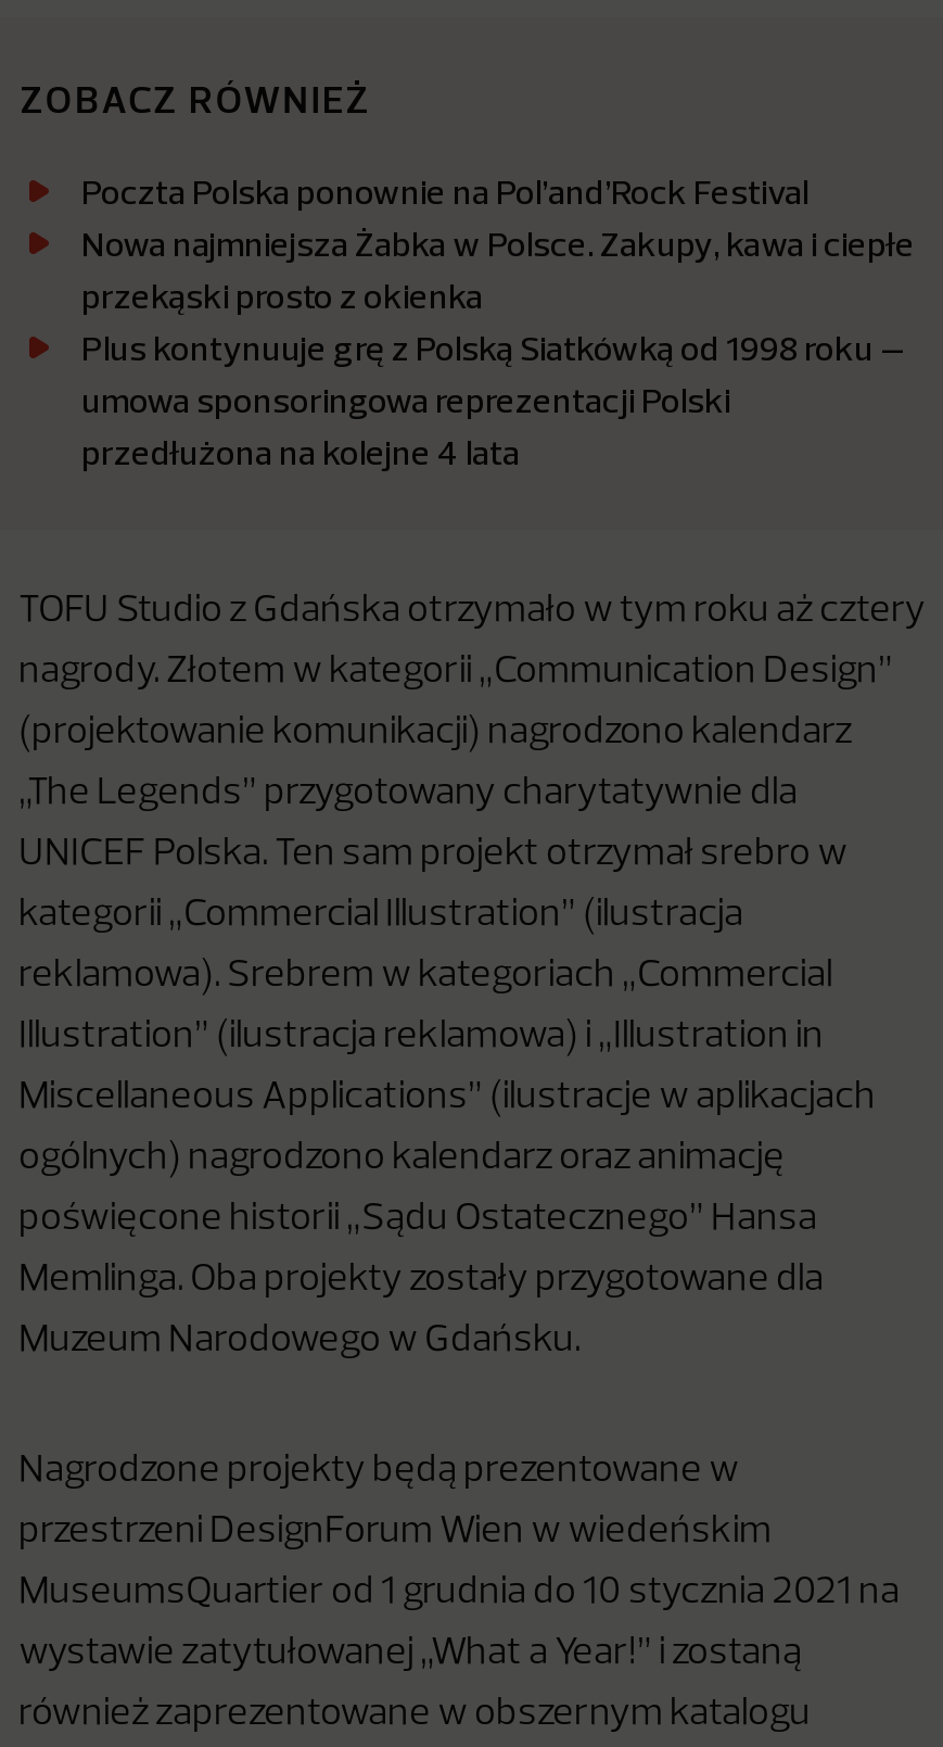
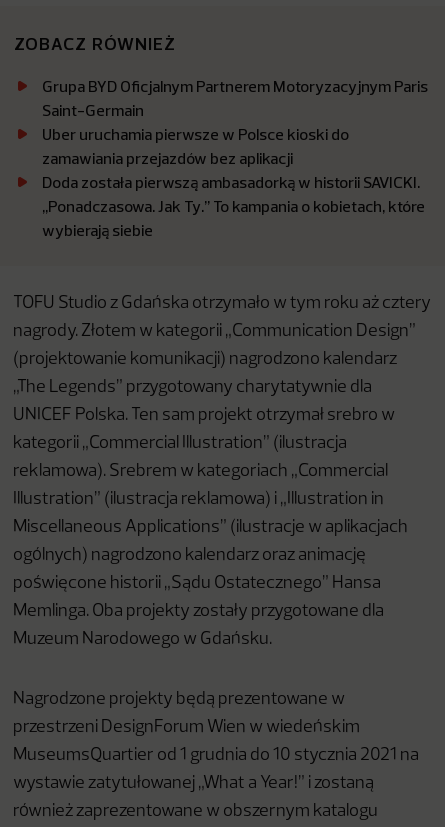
- Poczta Polska ponownie na Pol’and’Rock Festival
- Nowa najmniejsza Żabka w Polsce. Zakupy, kawa i ciepłe
- przekąski prosto z okienka
- Plus kontynuuje grę z Polską Siatkówką od 1998 roku –
- umowa sponsoringowa reprezentacji Polski
- przedłużona na kolejne 4 lata
+ Grupa BYD Oficjalnym Partnerem Motoryzacyjnym Paris
+ Saint-Germain
+ Uber uruchamia pierwsze w Polsce kioski do
+ zamawiania przejazdów bez aplikacji
+ Doda została pierwszą ambasadorką w historii SAVICKI.
+ ,,Ponadczasowa. Jak Ty.’’ To kampania o kobietach, które
+ wybierają siebie
